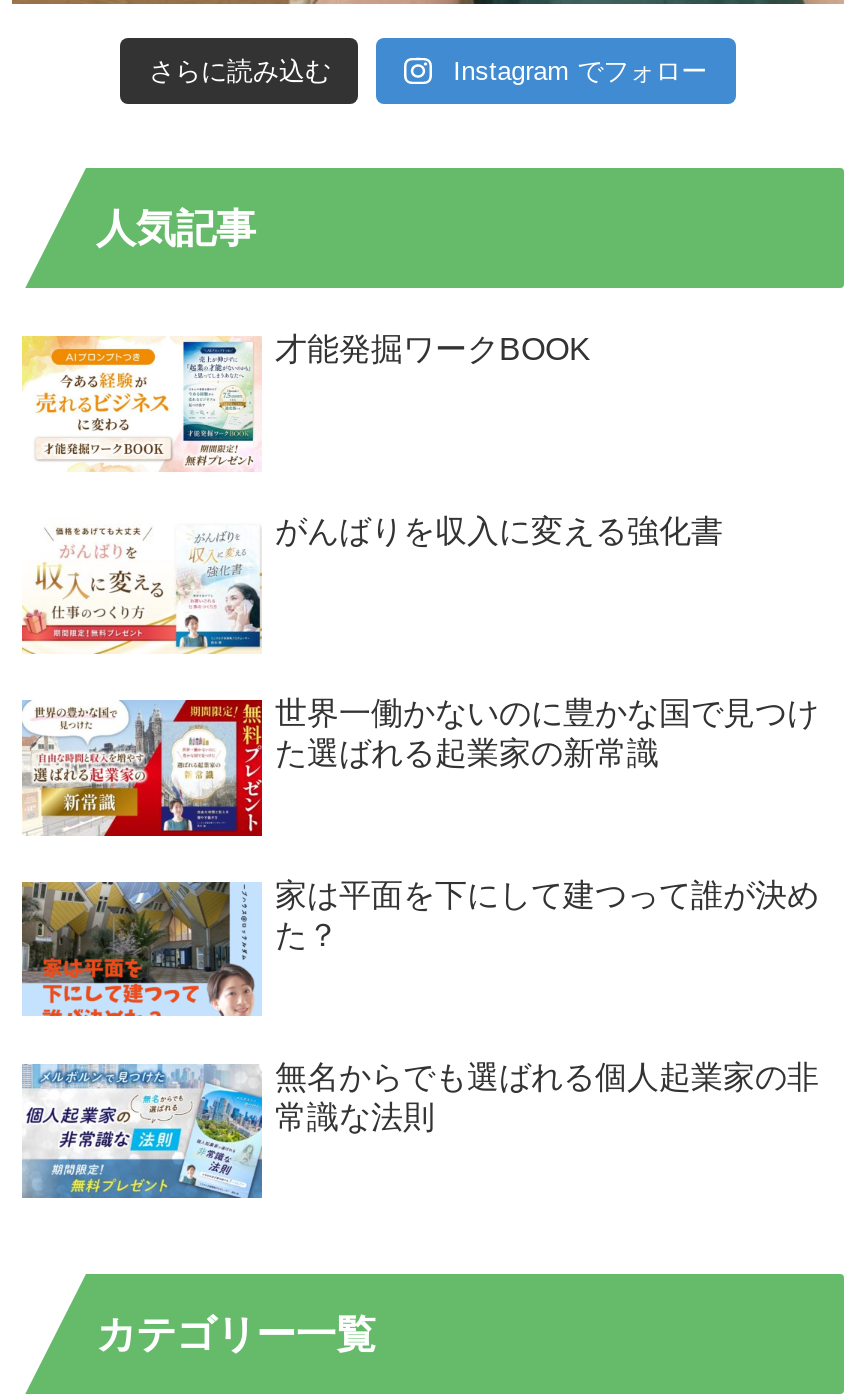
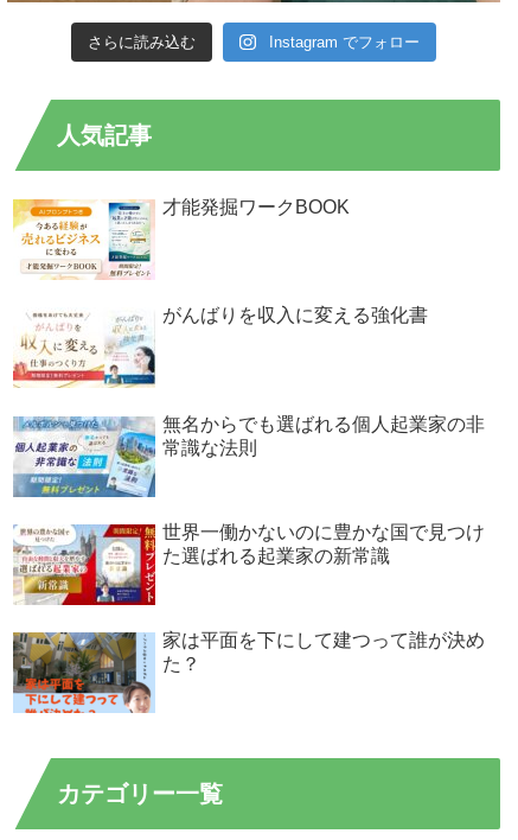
moved down: [image] | 世界一働かないのに豊かな国で見つけ | た選ばれる起業家の新常識 | 家は平面を下にして建つって誰が決め | た？

moved up: [image] | 無名からでも選ばれる個人起業家の非 | 常識な法則
